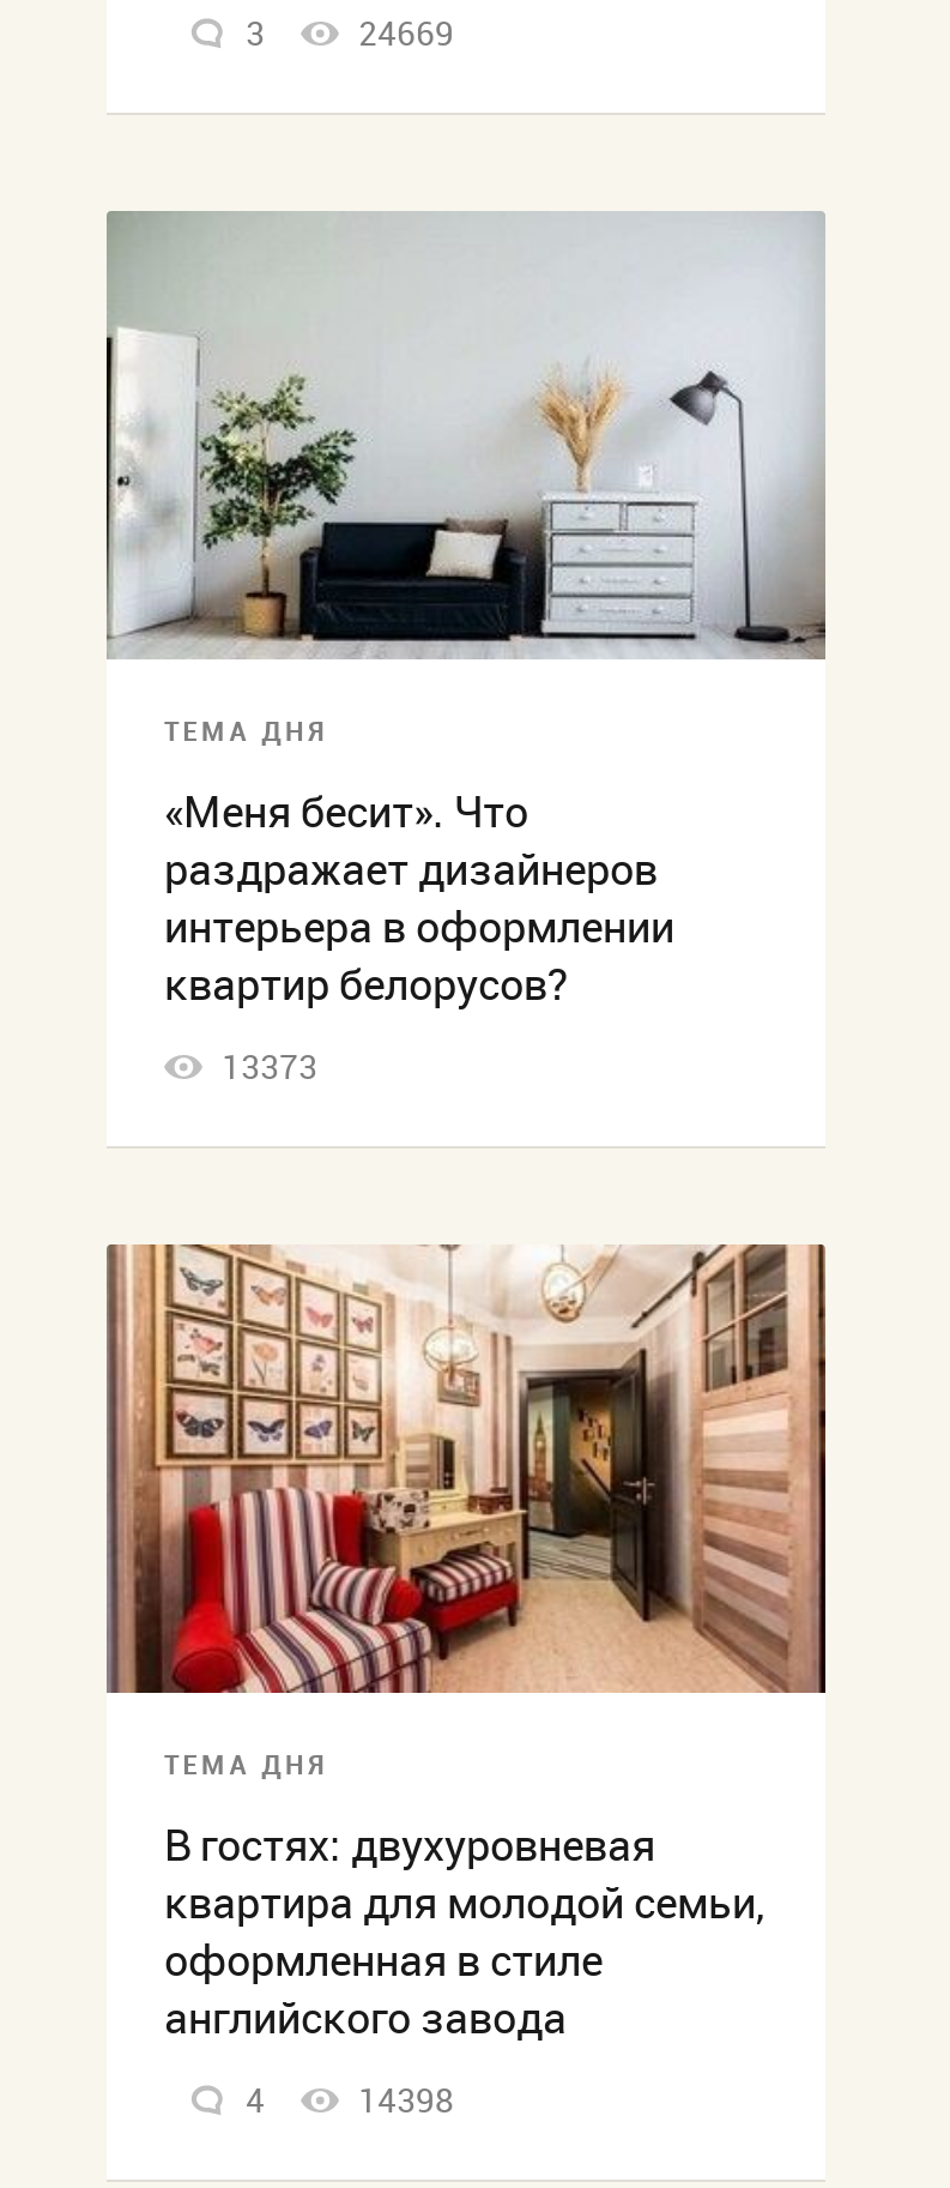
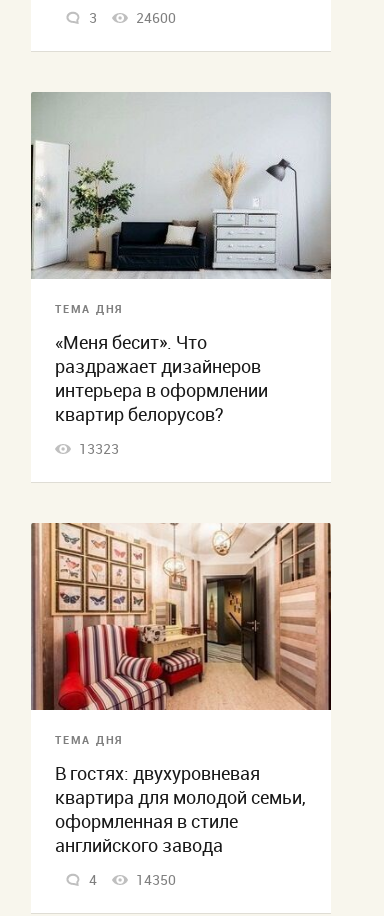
- 24669
+ 24600

- 13373
+ 13323

- 14398
+ 14350
